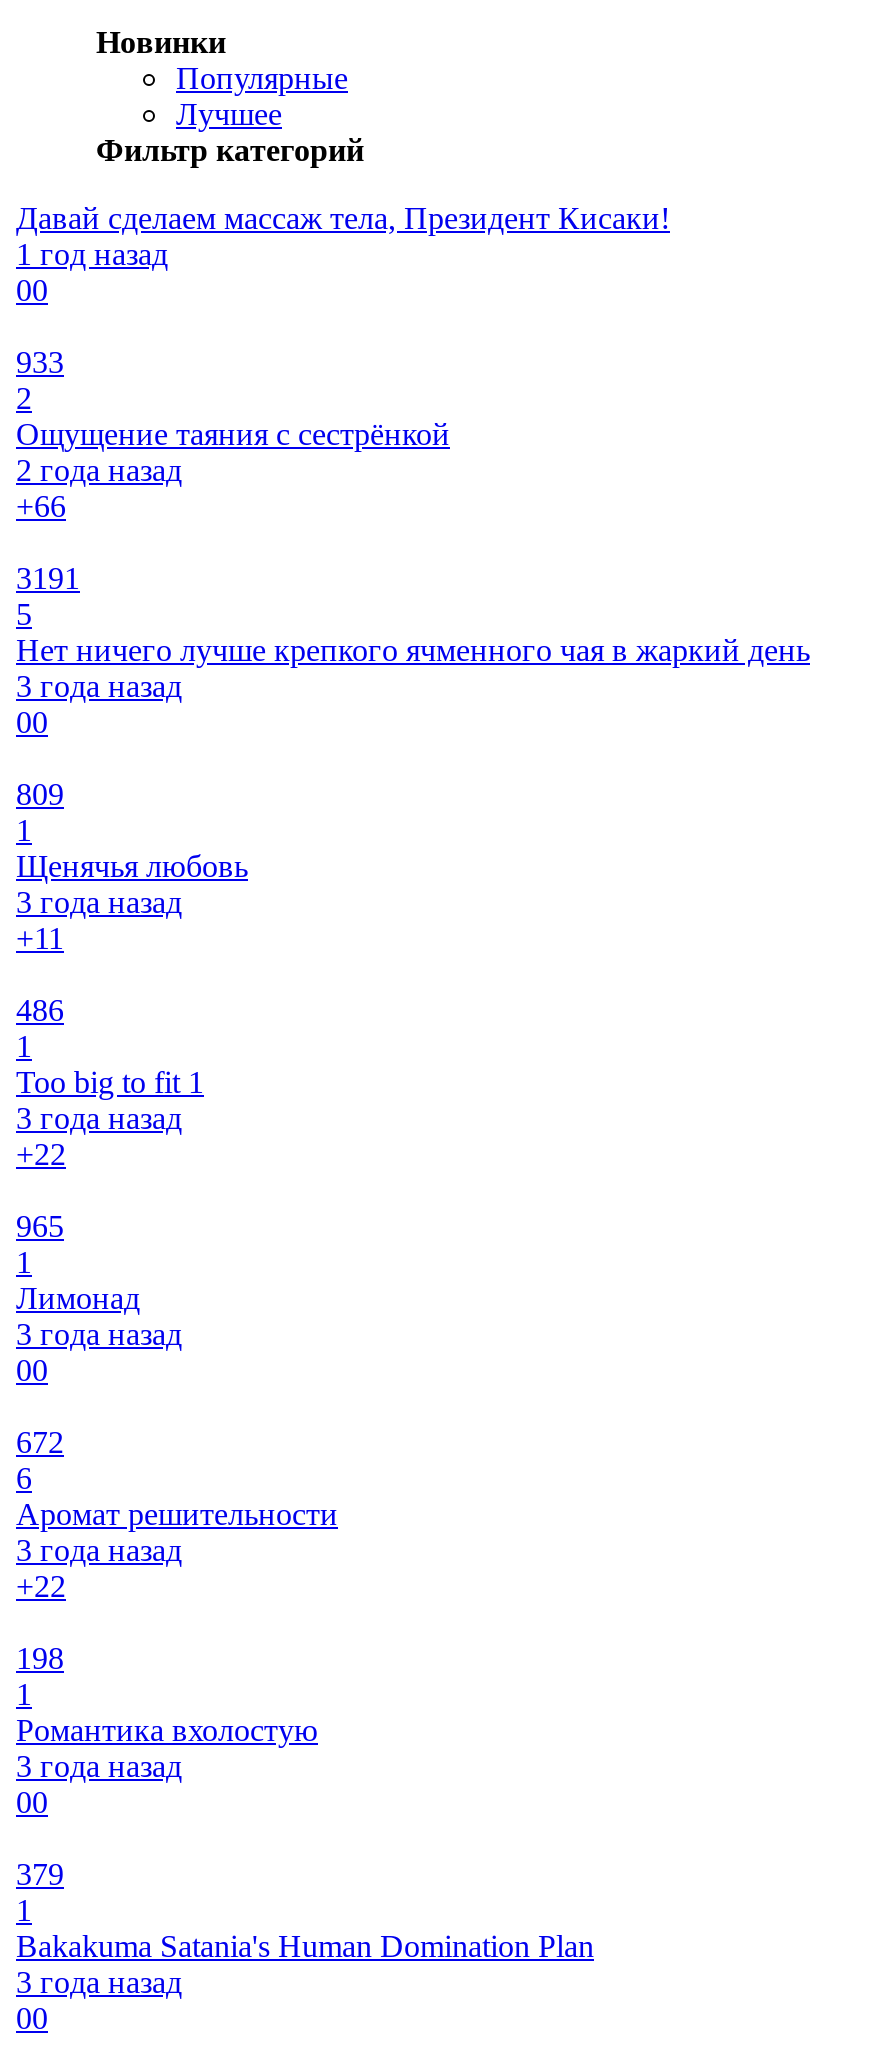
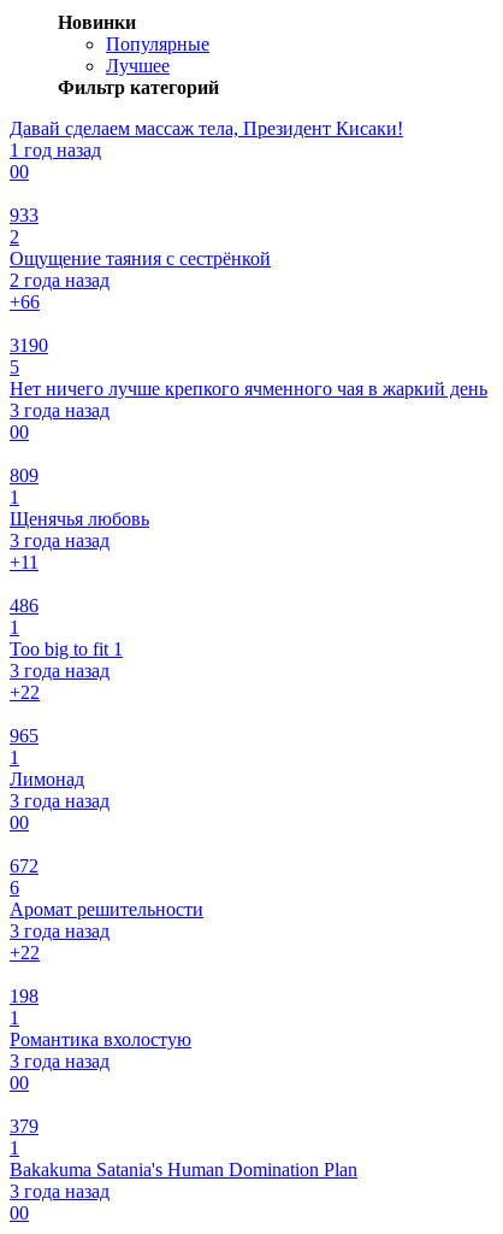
- 3191
+ 3190
